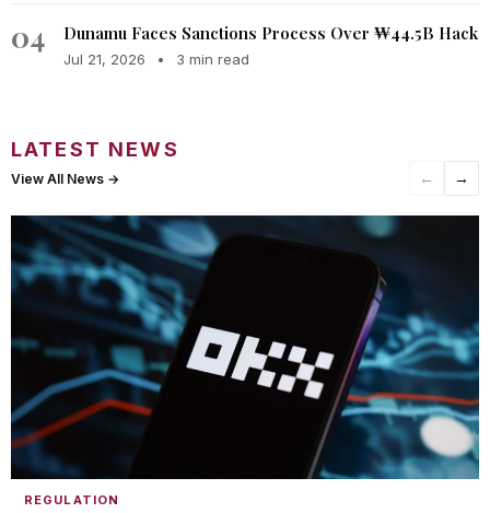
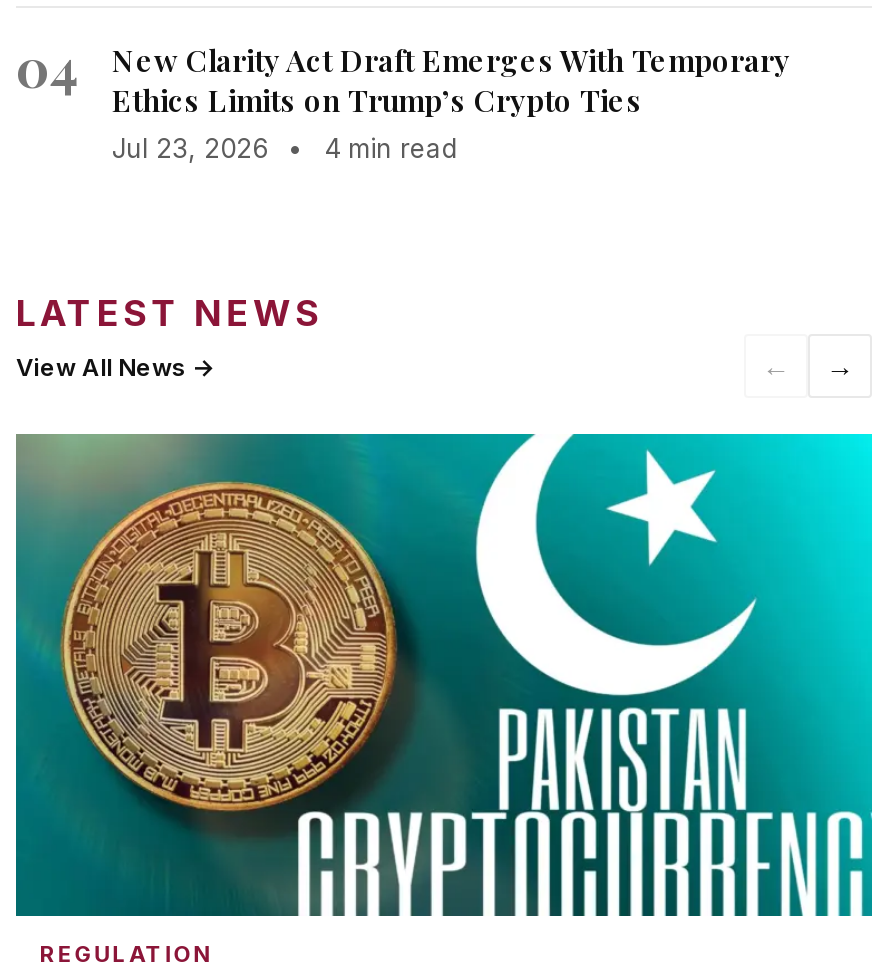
- Dunamu Faces Sanctions Process Over ₩44.5B Hack
- Jul 21, 2026 • 3 min read
+ New Clarity Act Draft Emerges With Temporary
+ Ethics Limits on Trump’s Crypto Ties
+ Jul 23, 2026 • 4 min read

- [image]
+ [image]
